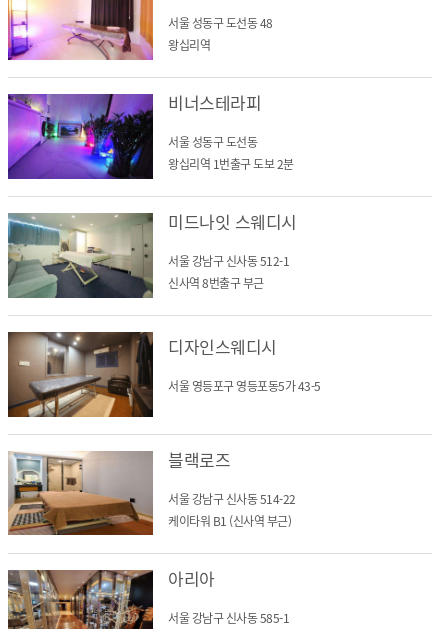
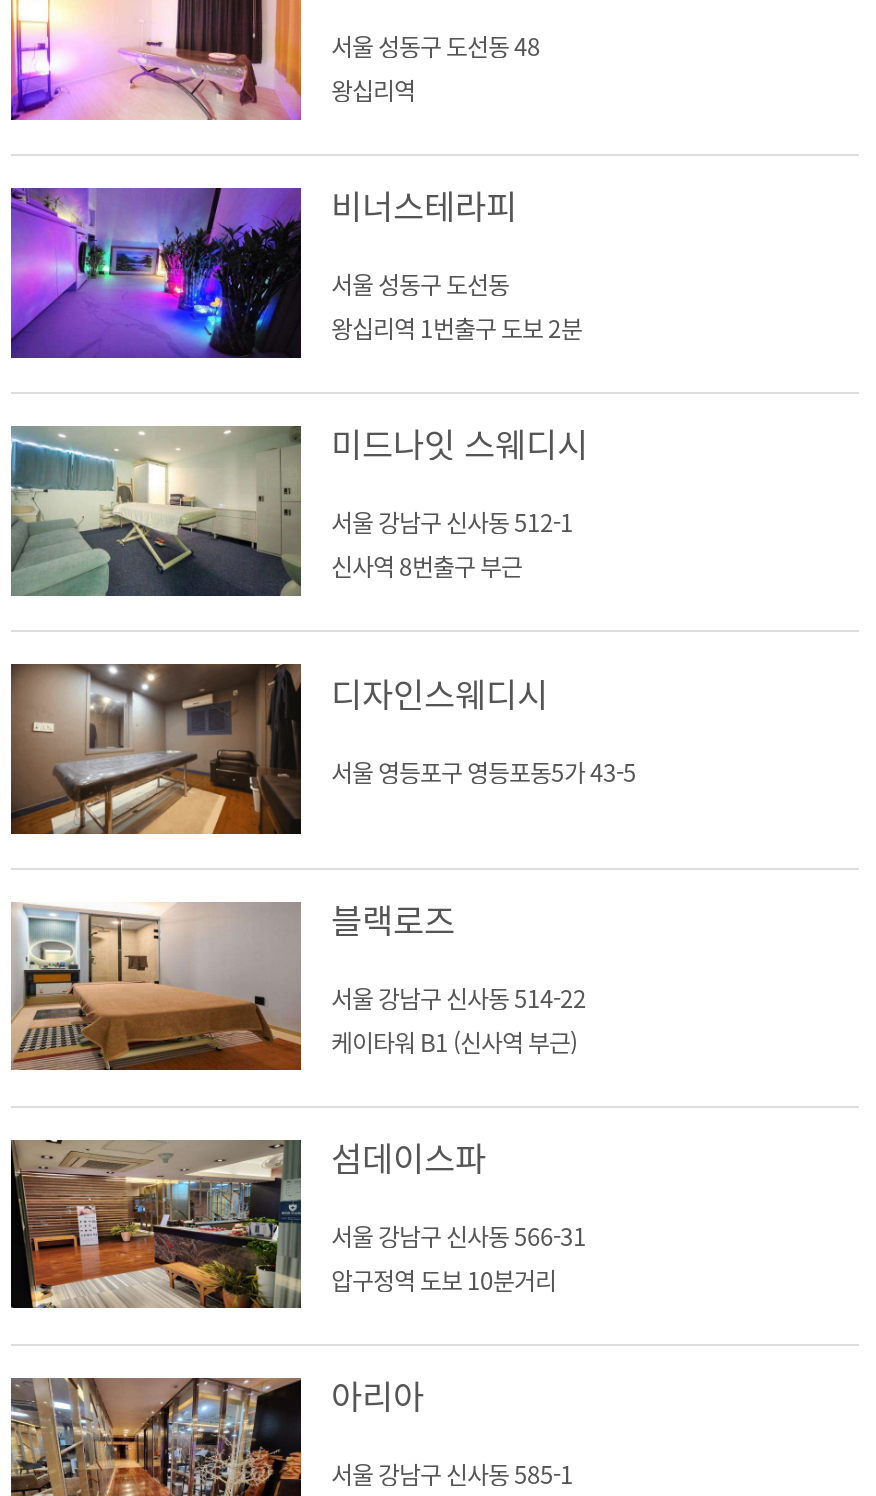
+ [image]
+ 섬데이스파
+ 서울 강남구 신사동 566-31
+ 압구정역 도보 10분거리
